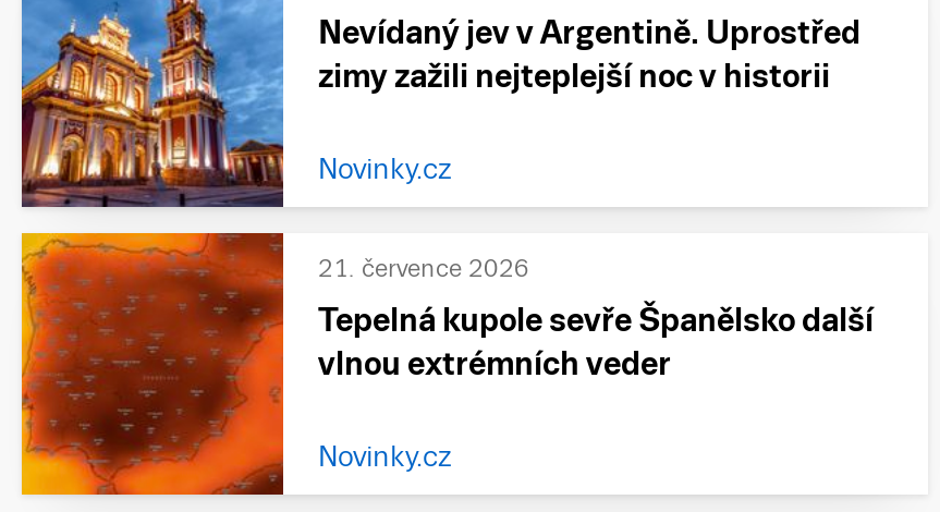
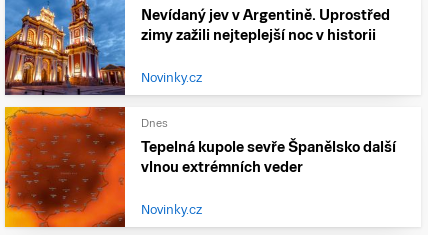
- 21. července 2026
+ Dnes
